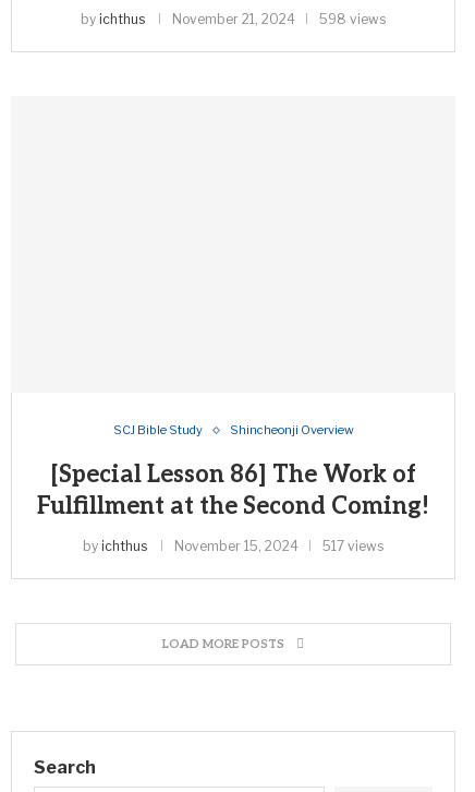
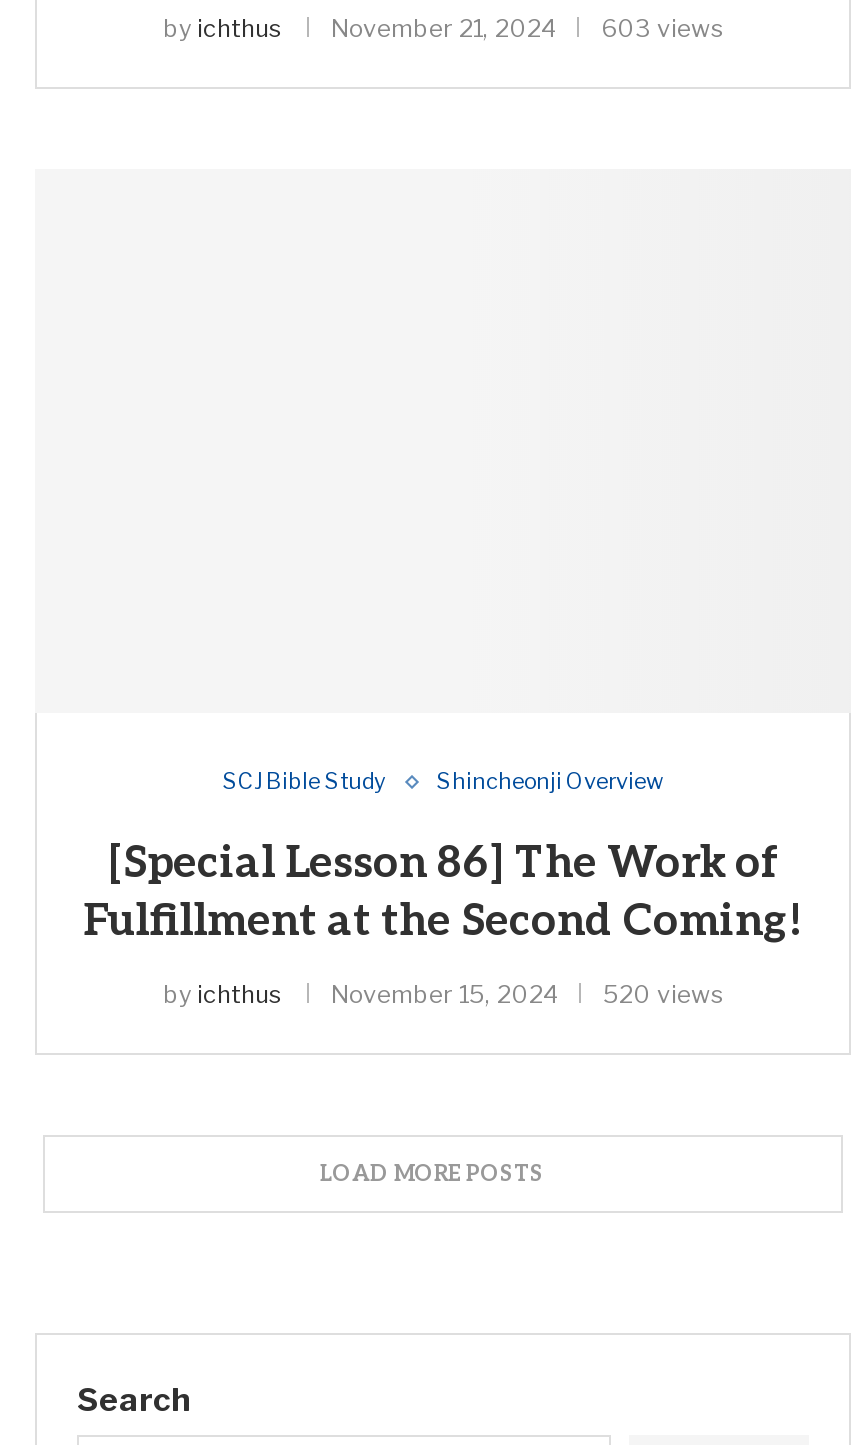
- by ichthus November 21, 2024 598 views
+ by ichthus November 21, 2024 603 views

- by ichthus November 15, 2024 517 views
+ by ichthus November 15, 2024 520 views
